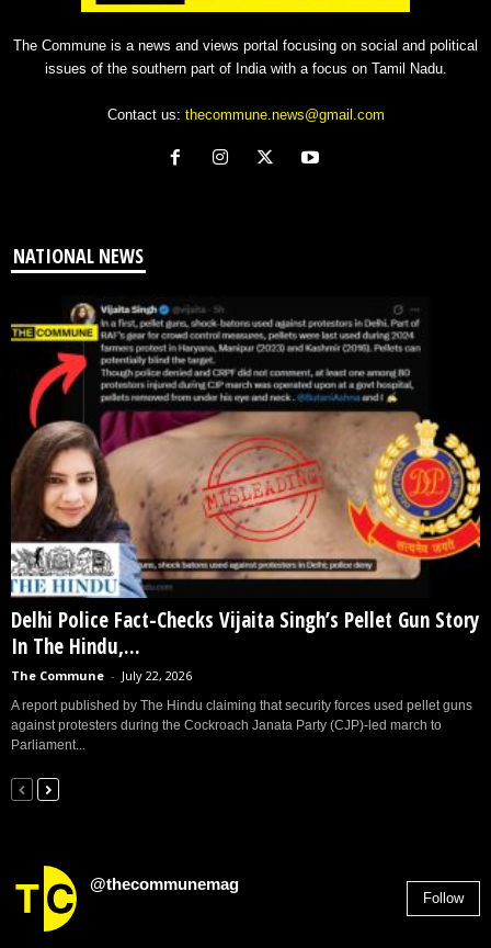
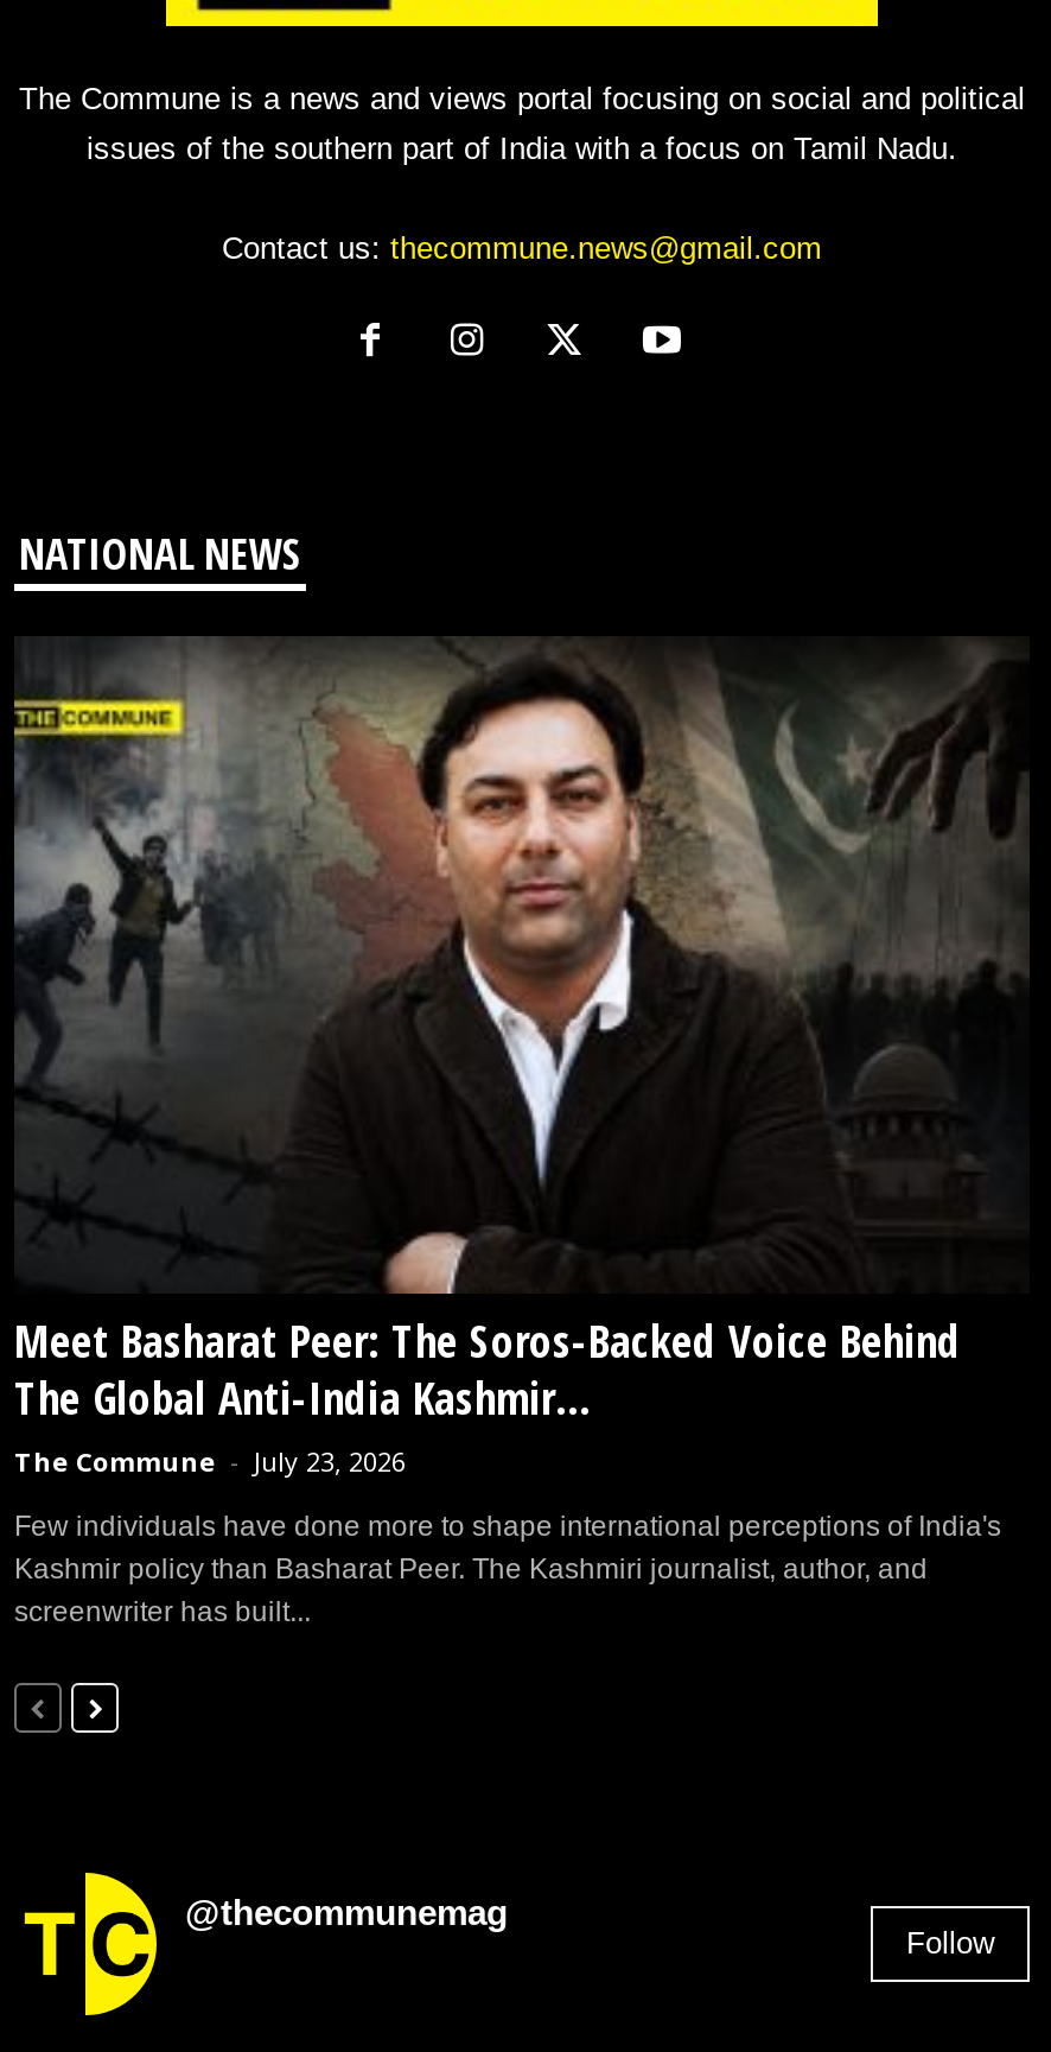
- [image]
- Delhi Police Fact-Checks Vijaita Singh’s Pellet Gun Story
- In The Hindu,...
- The Commune - July 22, 2026
+ [image]
+ Meet Basharat Peer: The Soros-Backed Voice Behind
+ The Global Anti-India Kashmir...
+ The Commune - July 23, 2026

- A report published by The Hindu claiming that security forces used pellet guns
- against protesters during the Cockroach Janata Party (CJP)-led march to
- Parliament...
+ Few individuals have done more to shape international perceptions of India's
+ Kashmir policy than Basharat Peer. The Kashmiri journalist, author, and
+ screenwriter has built...
